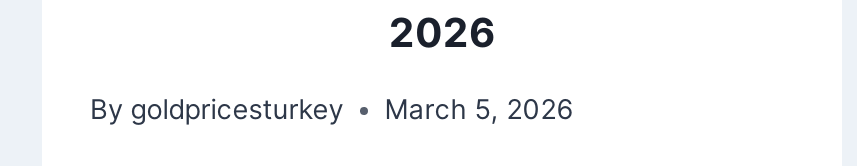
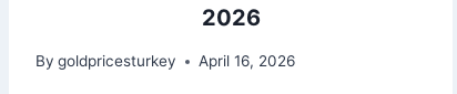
- By goldpricesturkey March 5, 2026
+ By goldpricesturkey April 16, 2026
